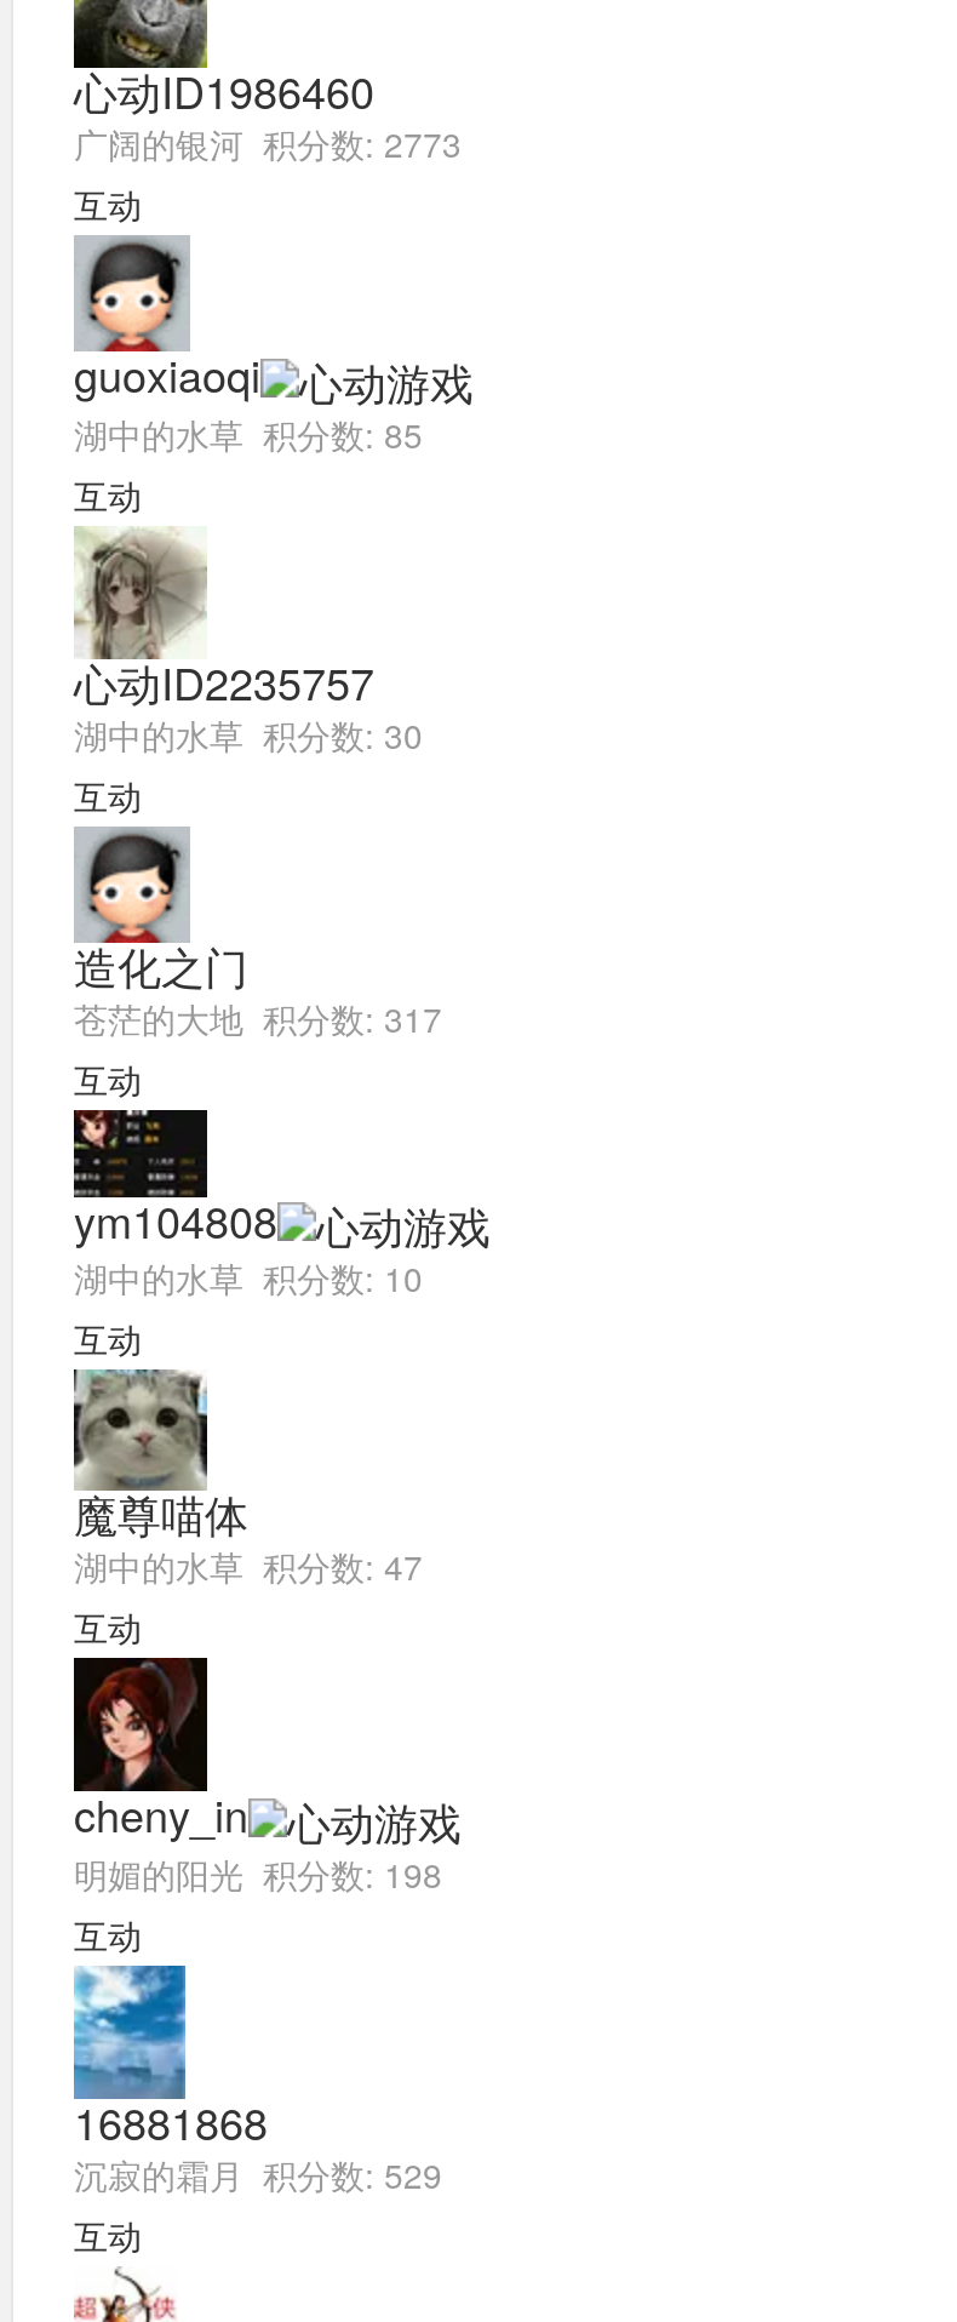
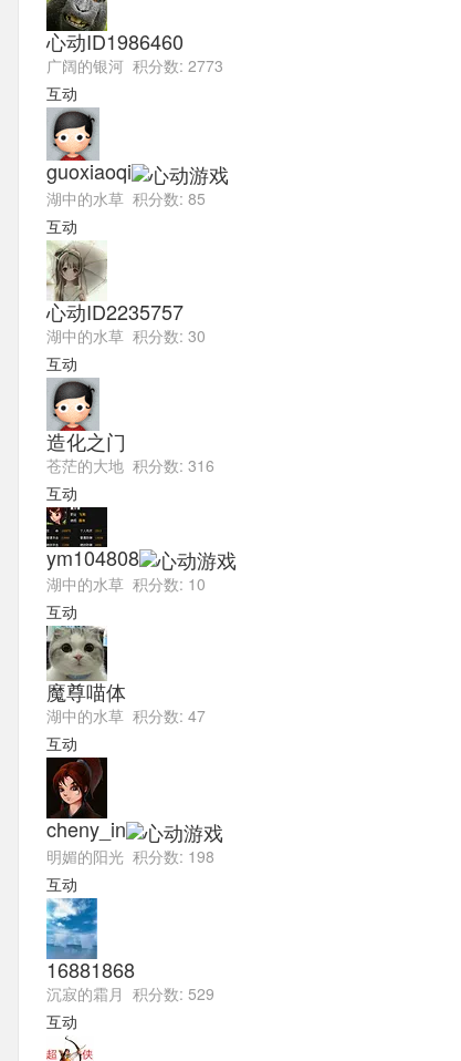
- 苍茫的大地 积分数: 317
+ 苍茫的大地 积分数: 316
